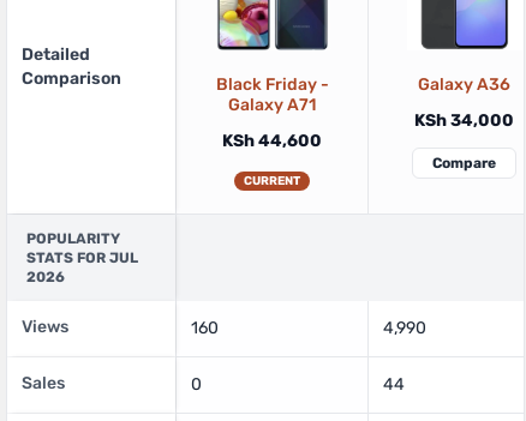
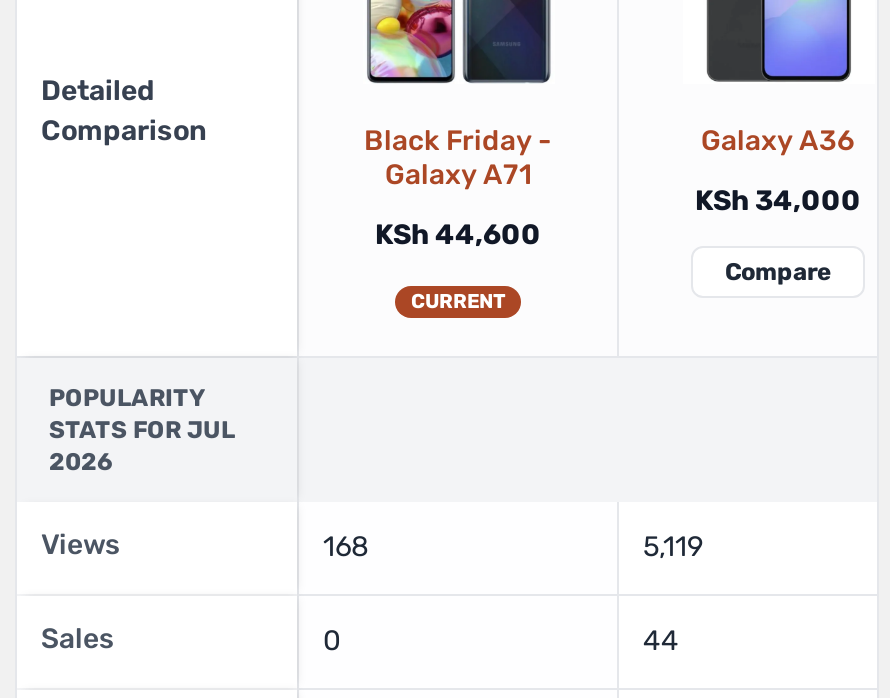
- 160
+ 168

- 4,990
+ 5,119
